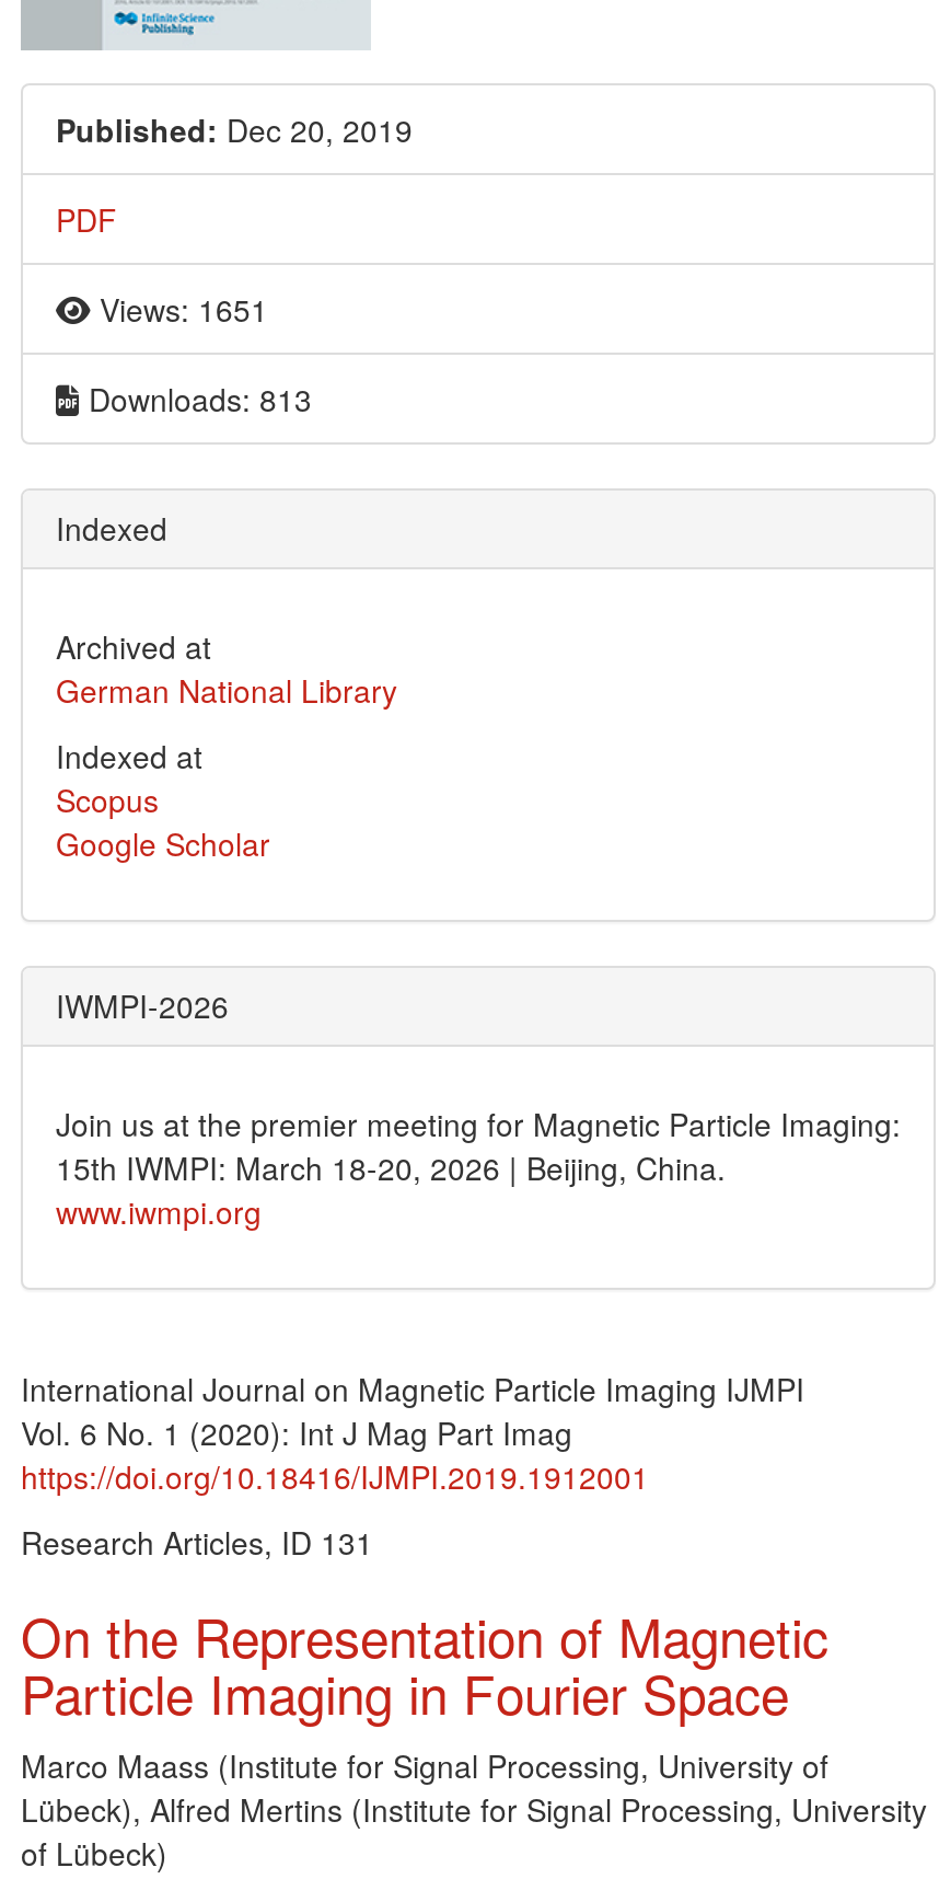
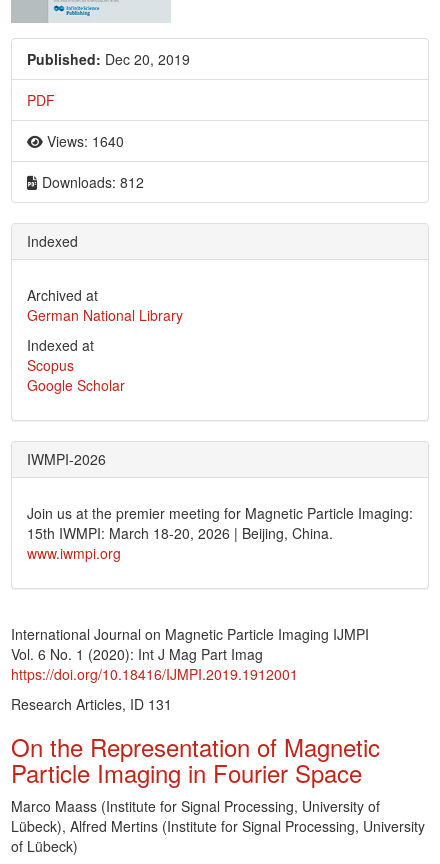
- Views: 1651
+ Views: 1640

- Downloads: 813
+ Downloads: 812
